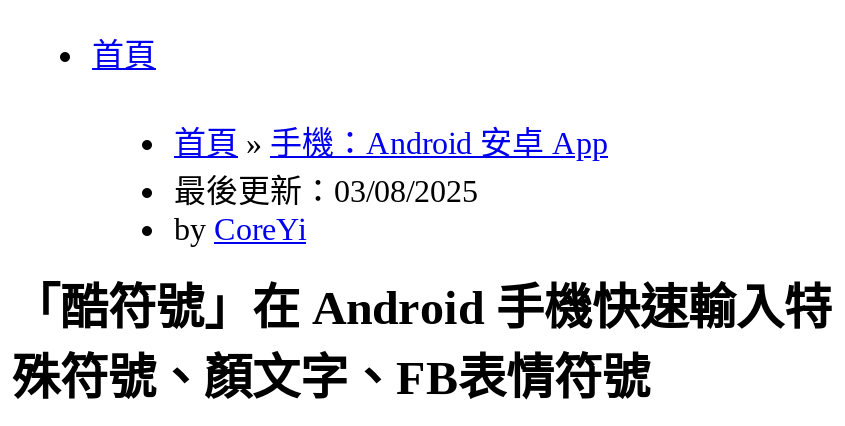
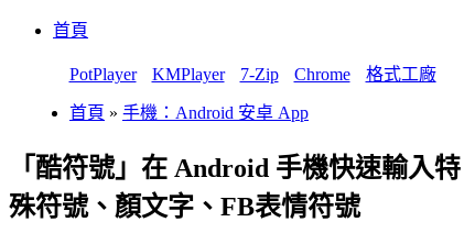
+ PotPlayer
+ KMPlayer
+ 7-Zip
+ Chrome
+ 格式工廠

moved down: 首頁 » 手機：Android 安卓 App

- 最後更新：03/08/2025
- by CoreYi
